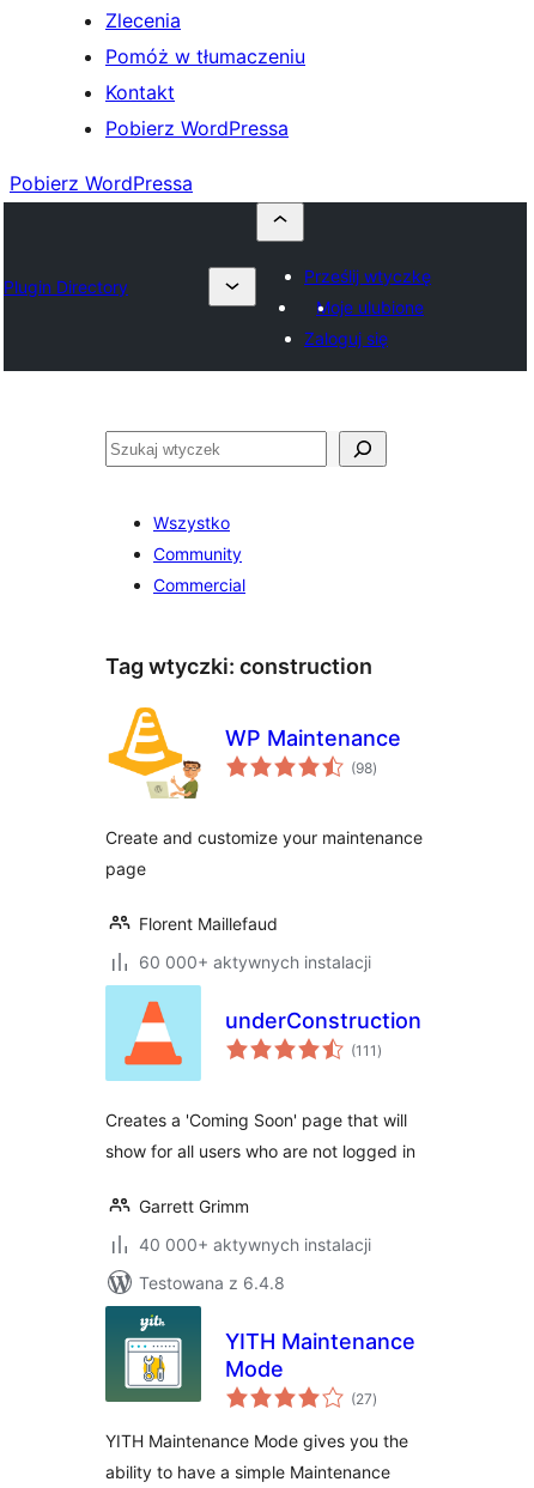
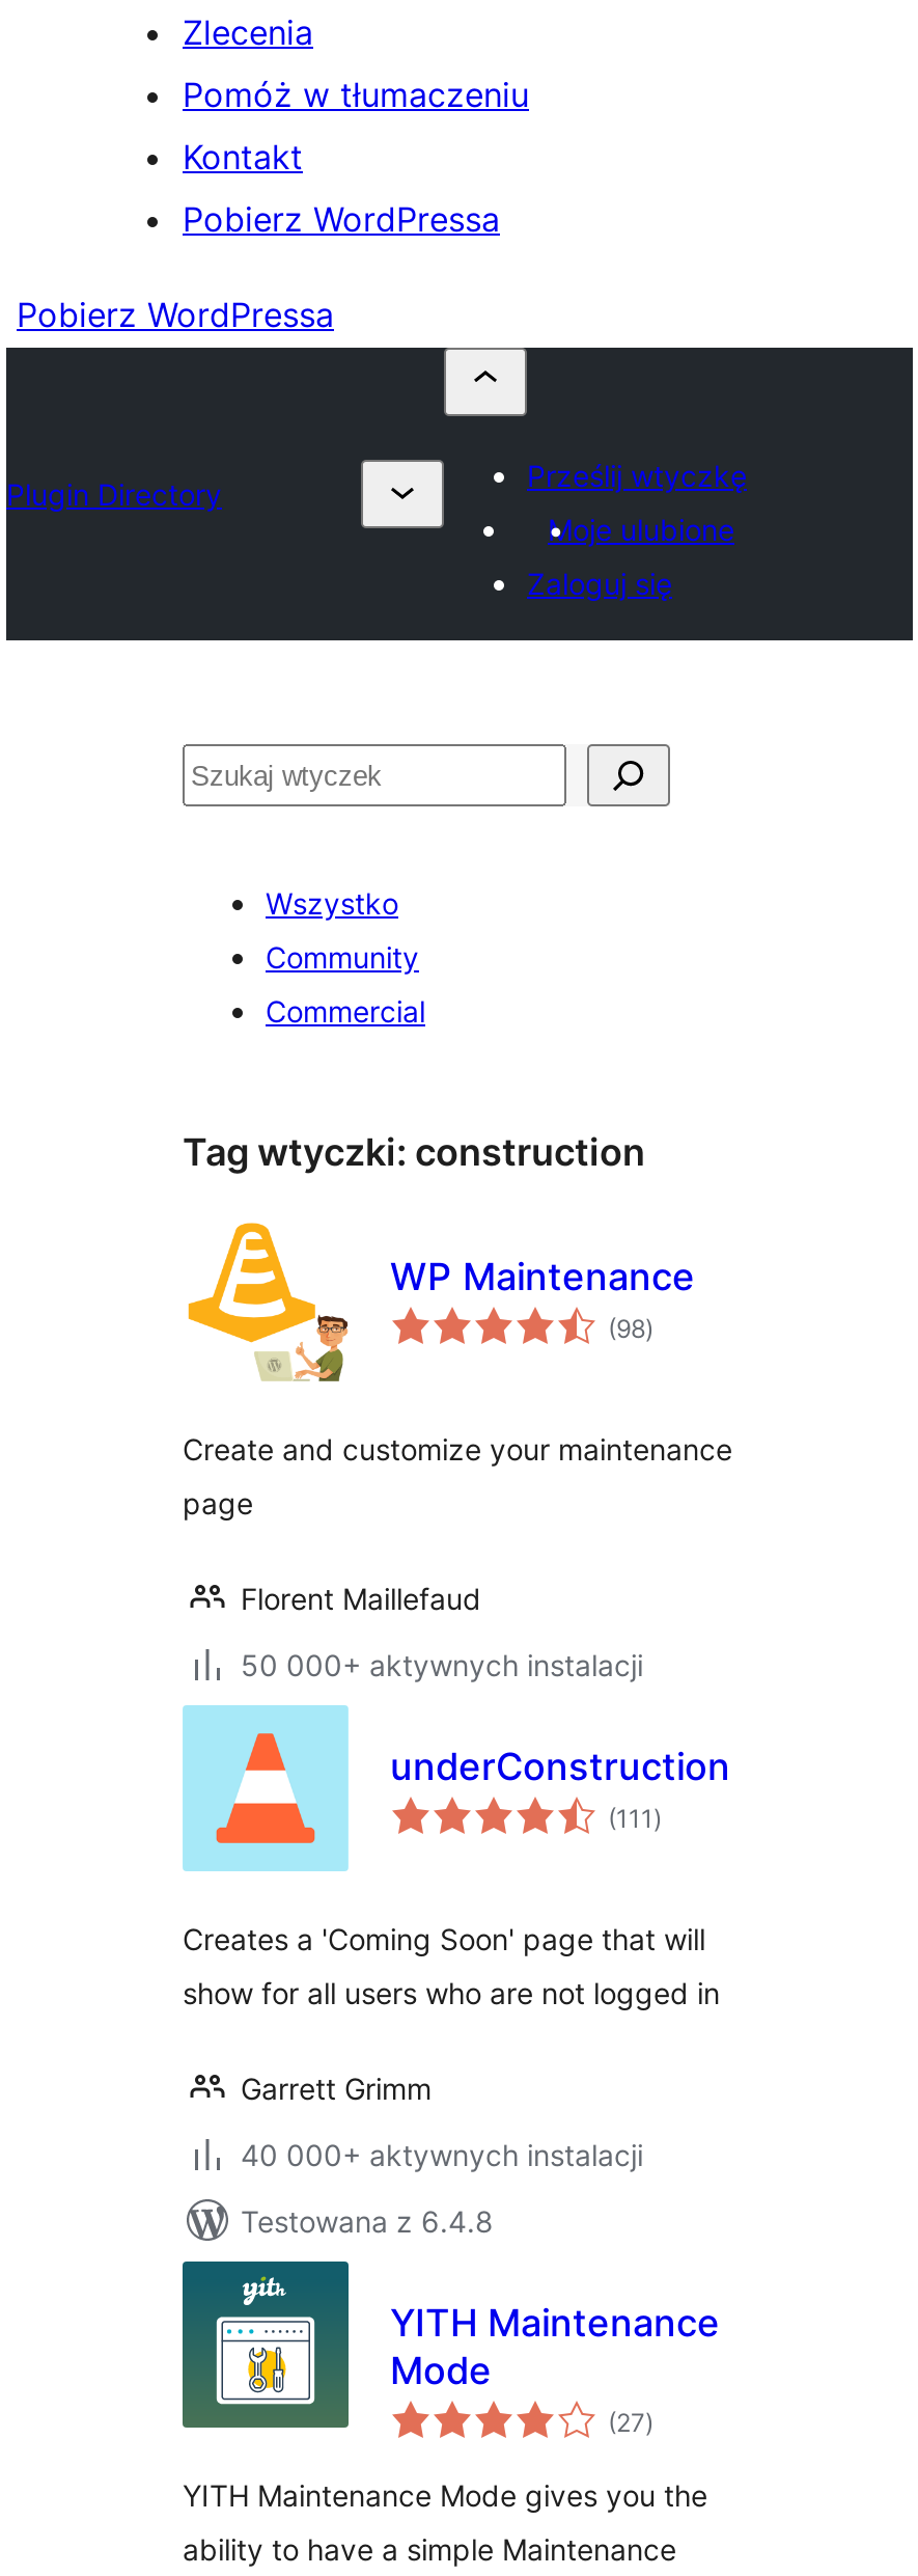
- 60 000+ aktywnych instalacji
+ 50 000+ aktywnych instalacji
